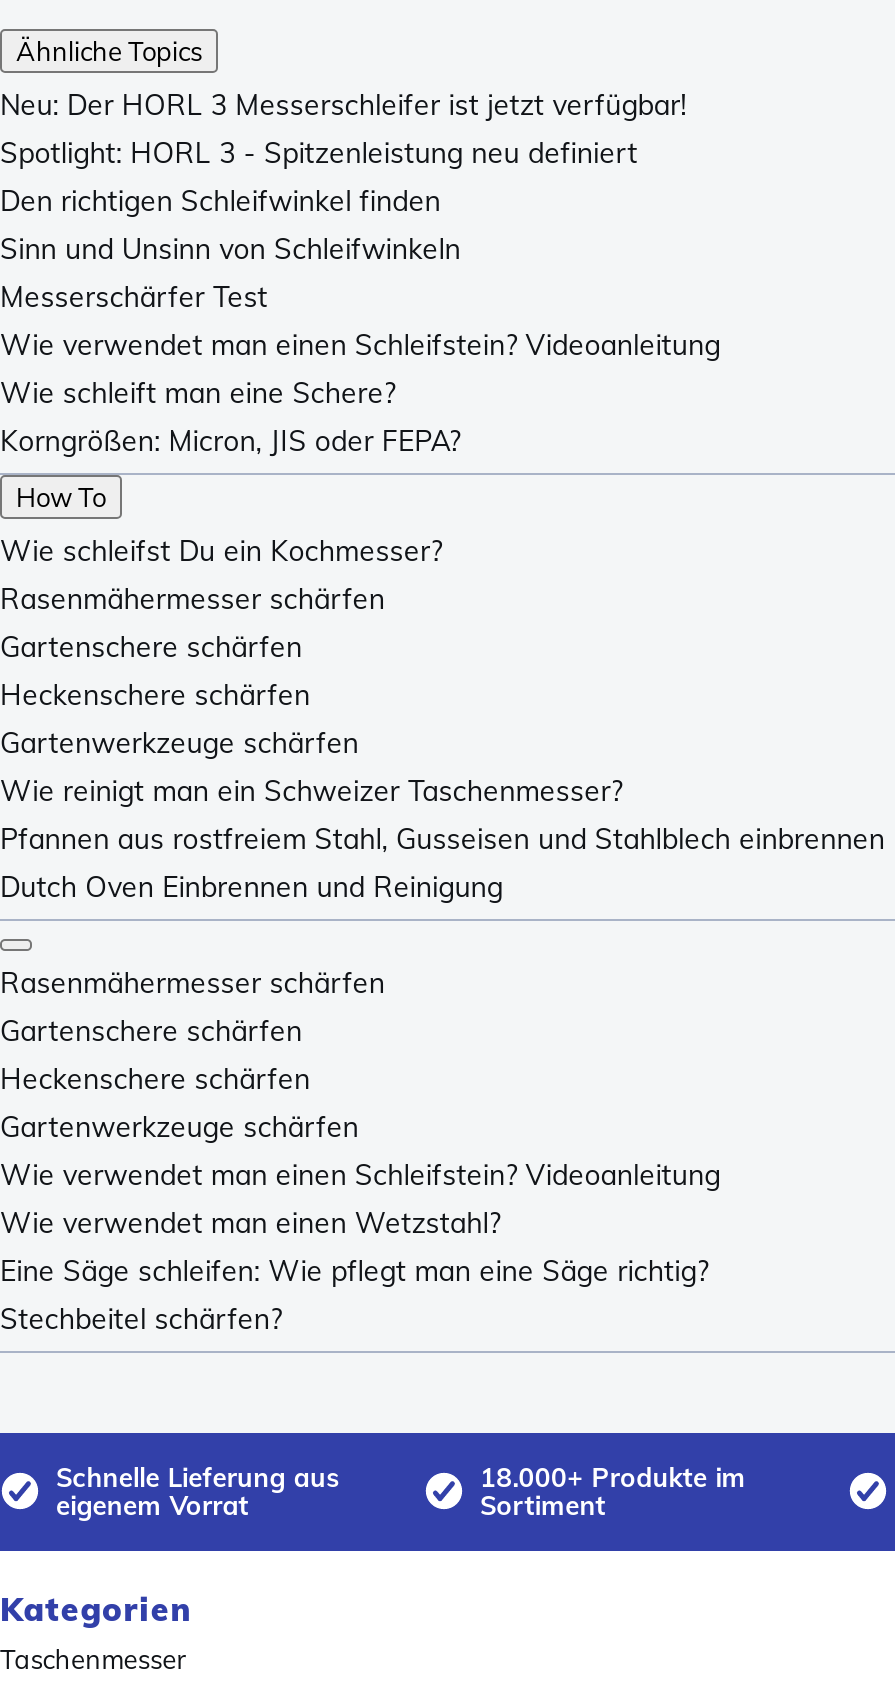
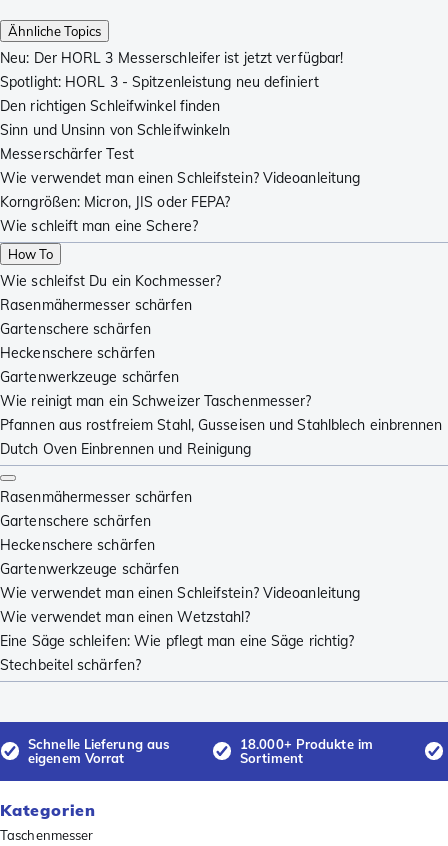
moved down: Wie schleift man eine Schere?

moved up: Korngrößen: Micron, JIS oder FEPA?
